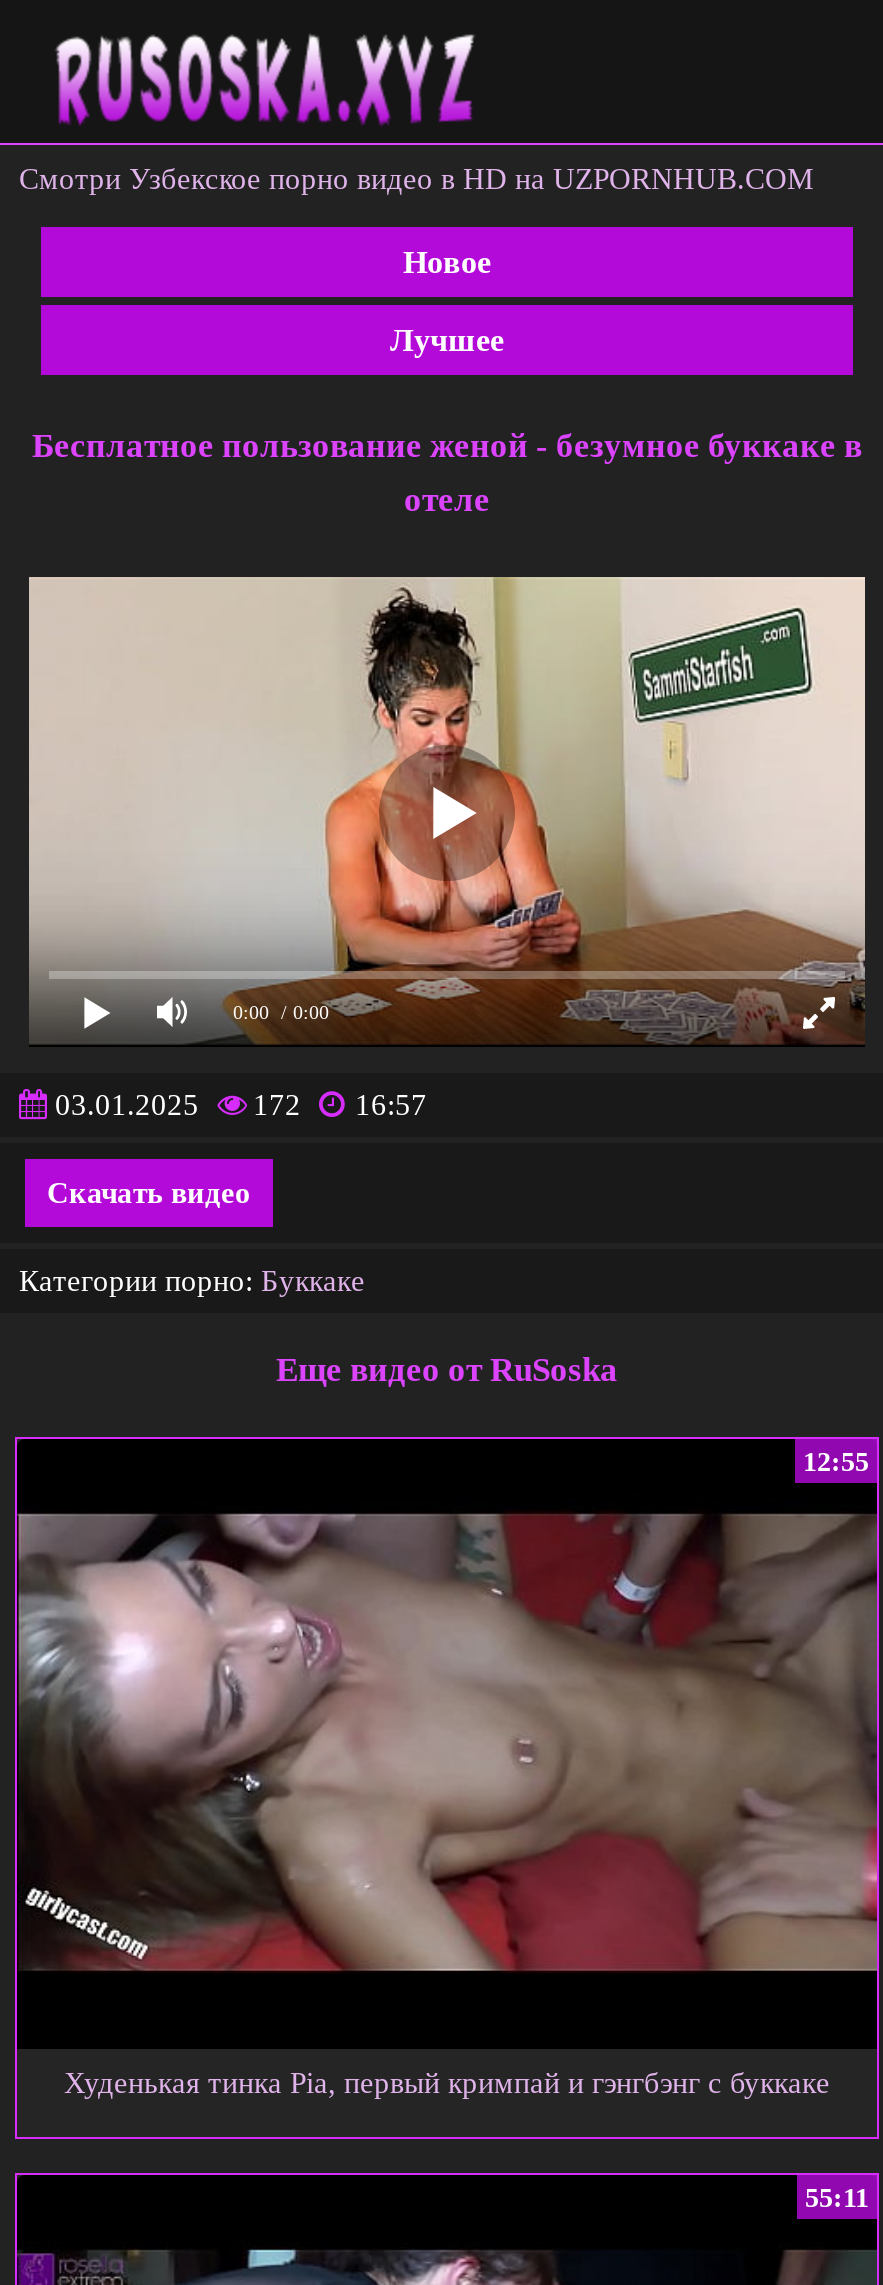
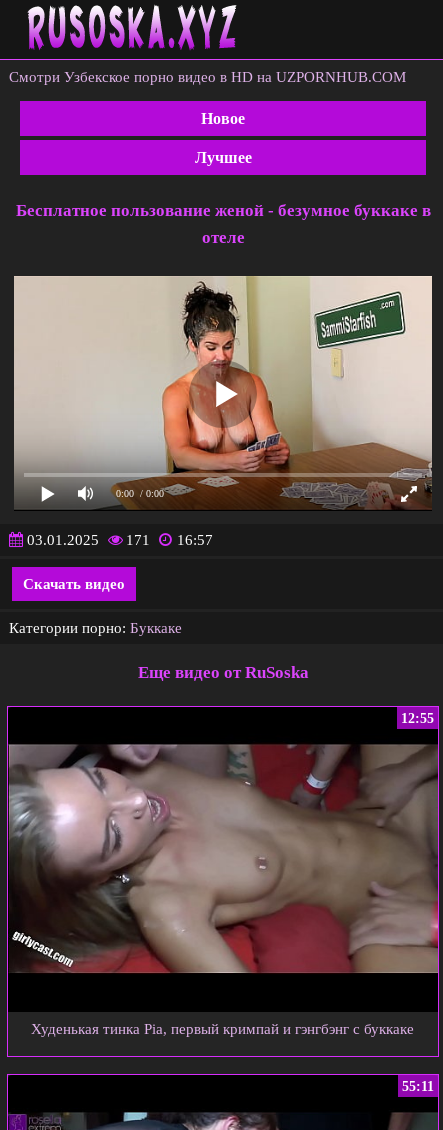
- 03.01.2025 172 16:57
+ 03.01.2025 171 16:57
